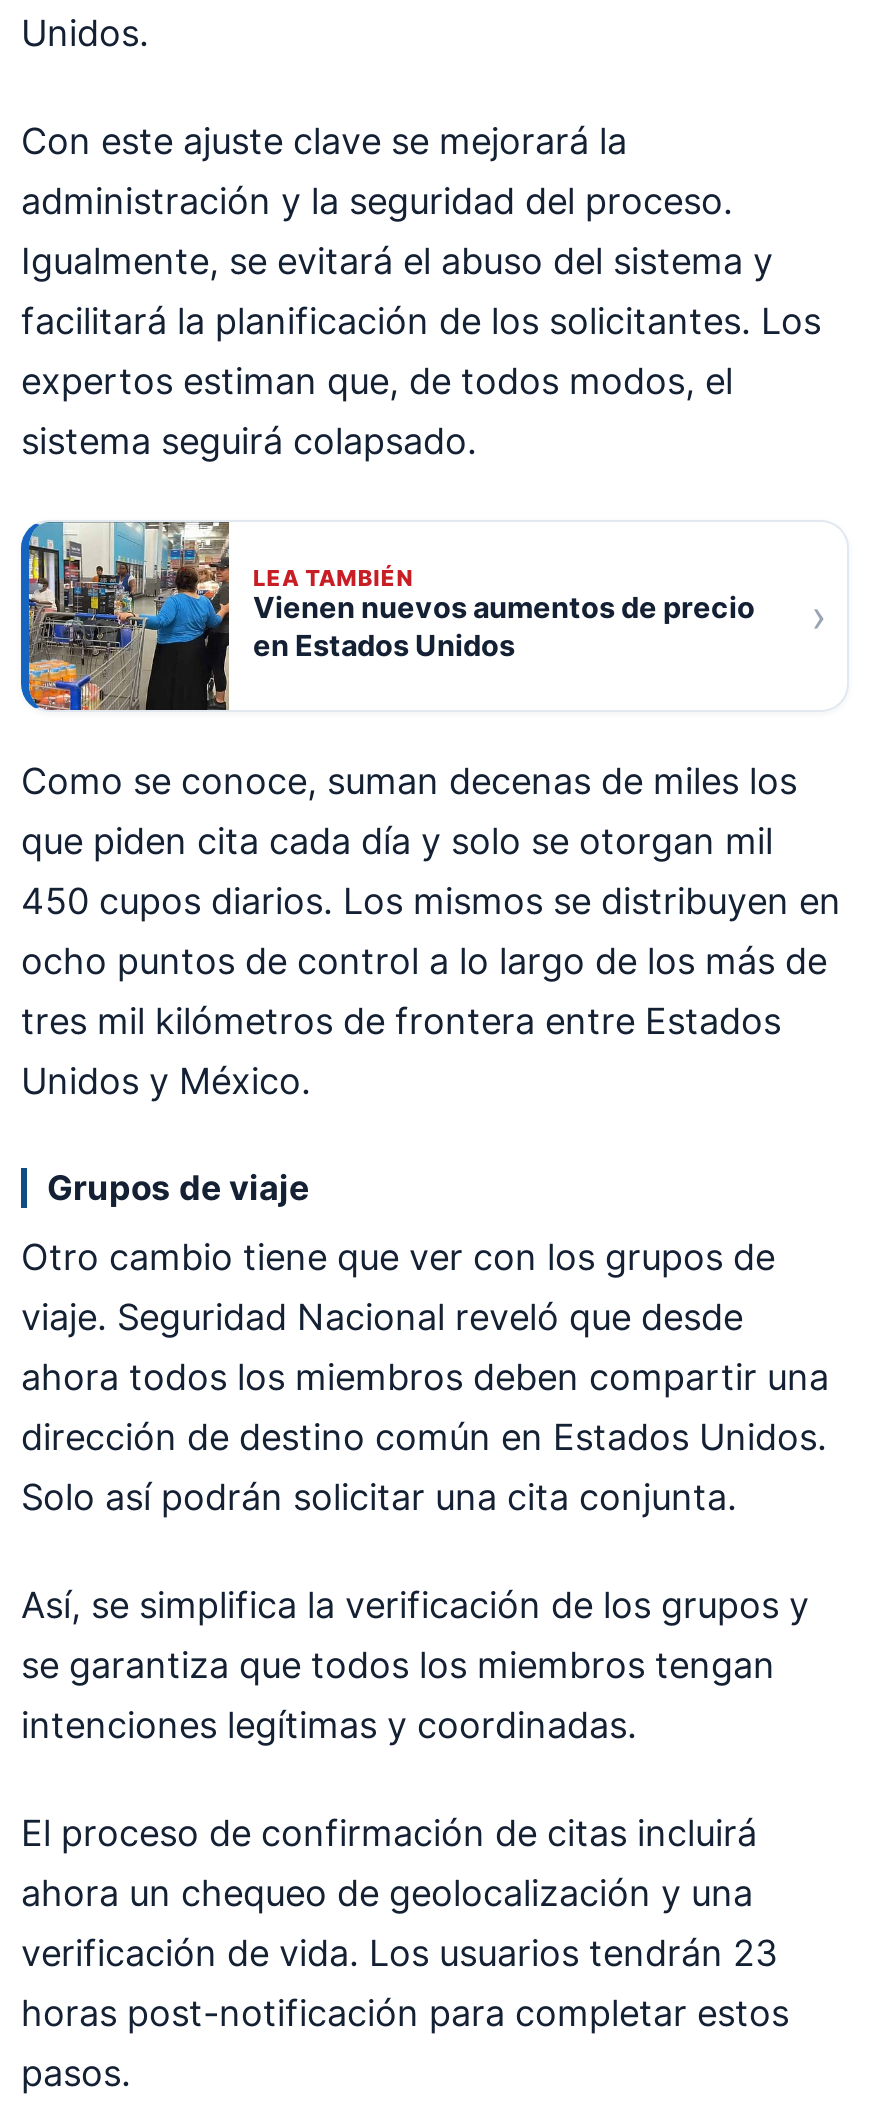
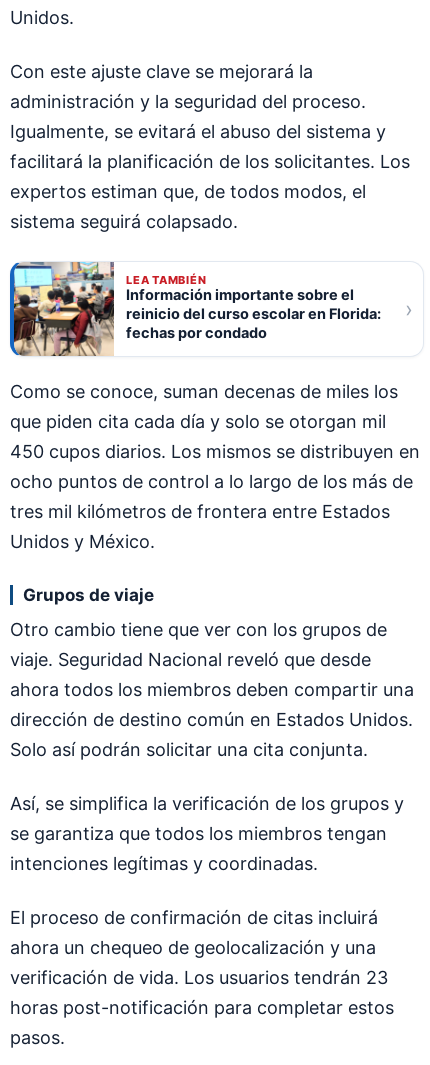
- [image]
- Vienen nuevos aumentos de precio
- en Estados Unidos
+ [image]
+ Información importante sobre el
+ reinicio del curso escolar en Florida:
+ fechas por condado
